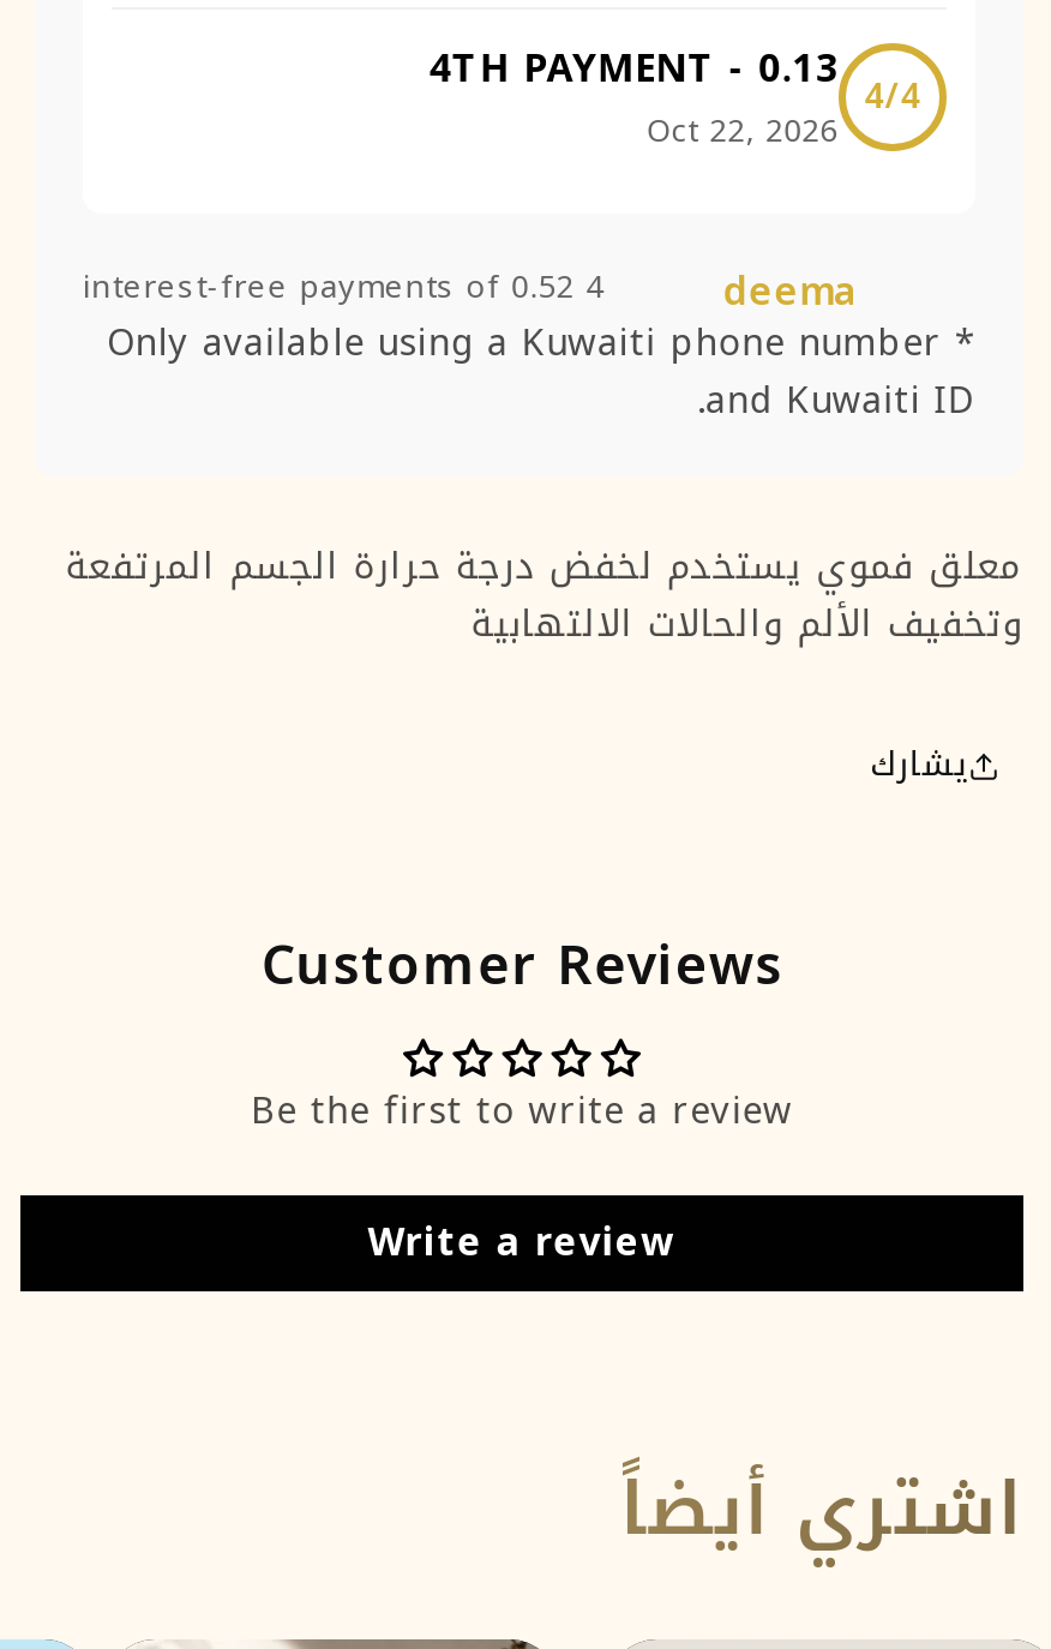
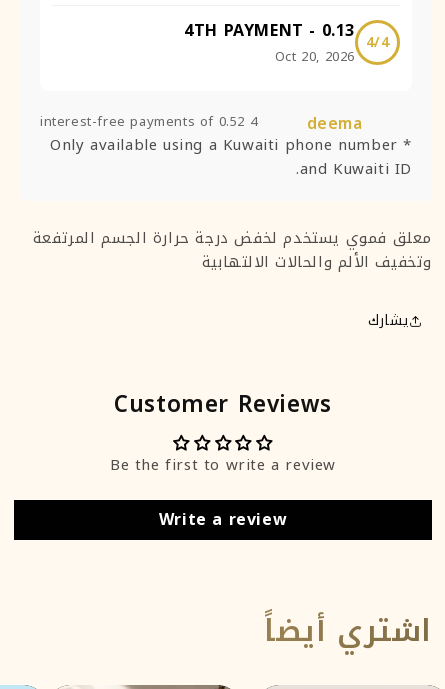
- Oct 22, 2026
+ Oct 20, 2026
